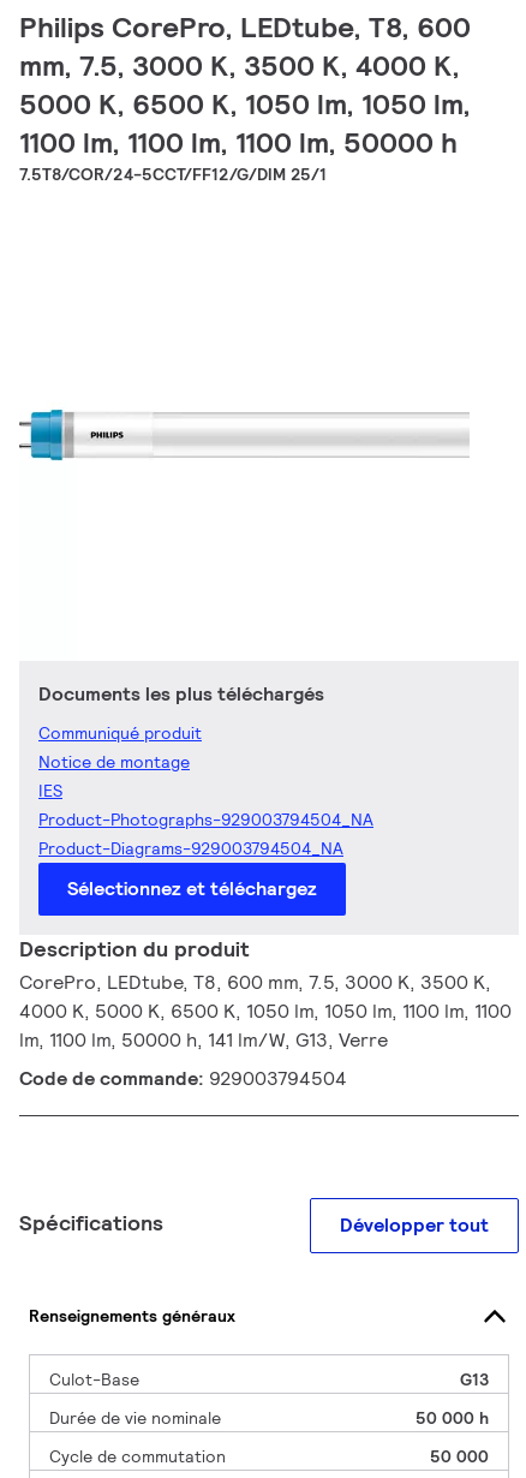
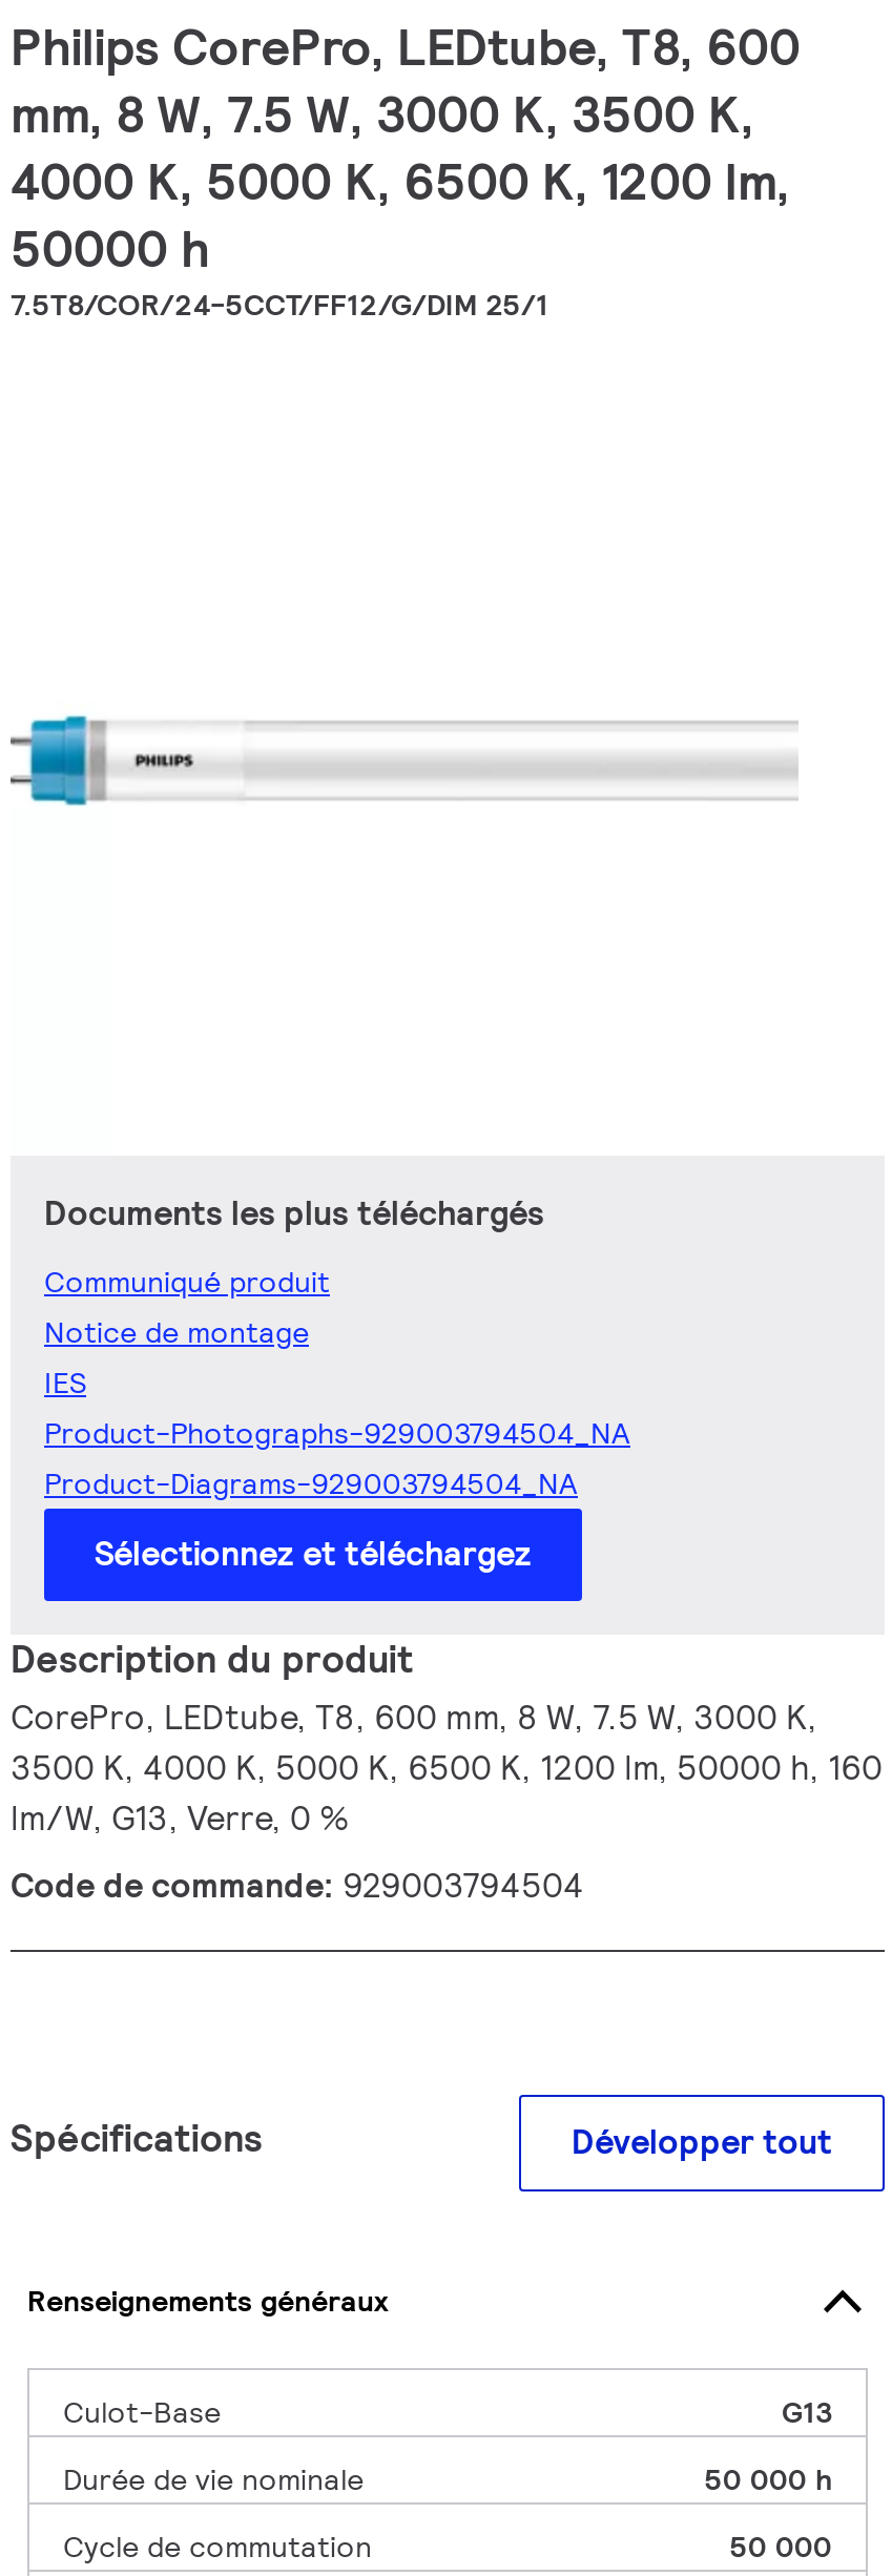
- mm, 7.5, 3000 K, 3500 K, 4000 K,
- 5000 K, 6500 K, 1050 lm, 1050 lm,
- 1100 lm, 1100 lm, 1100 lm, 50000 h
+ mm, 8 W, 7.5 W, 3000 K, 3500 K,
+ 4000 K, 5000 K, 6500 K, 1200 lm,
+ 50000 h

- CorePro, LEDtube, T8, 600 mm, 7.5, 3000 K, 3500 K,
- 4000 K, 5000 K, 6500 K, 1050 lm, 1050 lm, 1100 lm, 1100
- lm, 1100 lm, 50000 h, 141 lm/W, G13, Verre
+ CorePro, LEDtube, T8, 600 mm, 8 W, 7.5 W, 3000 K,
+ 3500 K, 4000 K, 5000 K, 6500 K, 1200 lm, 50000 h, 160
+ lm/W, G13, Verre, 0 %
